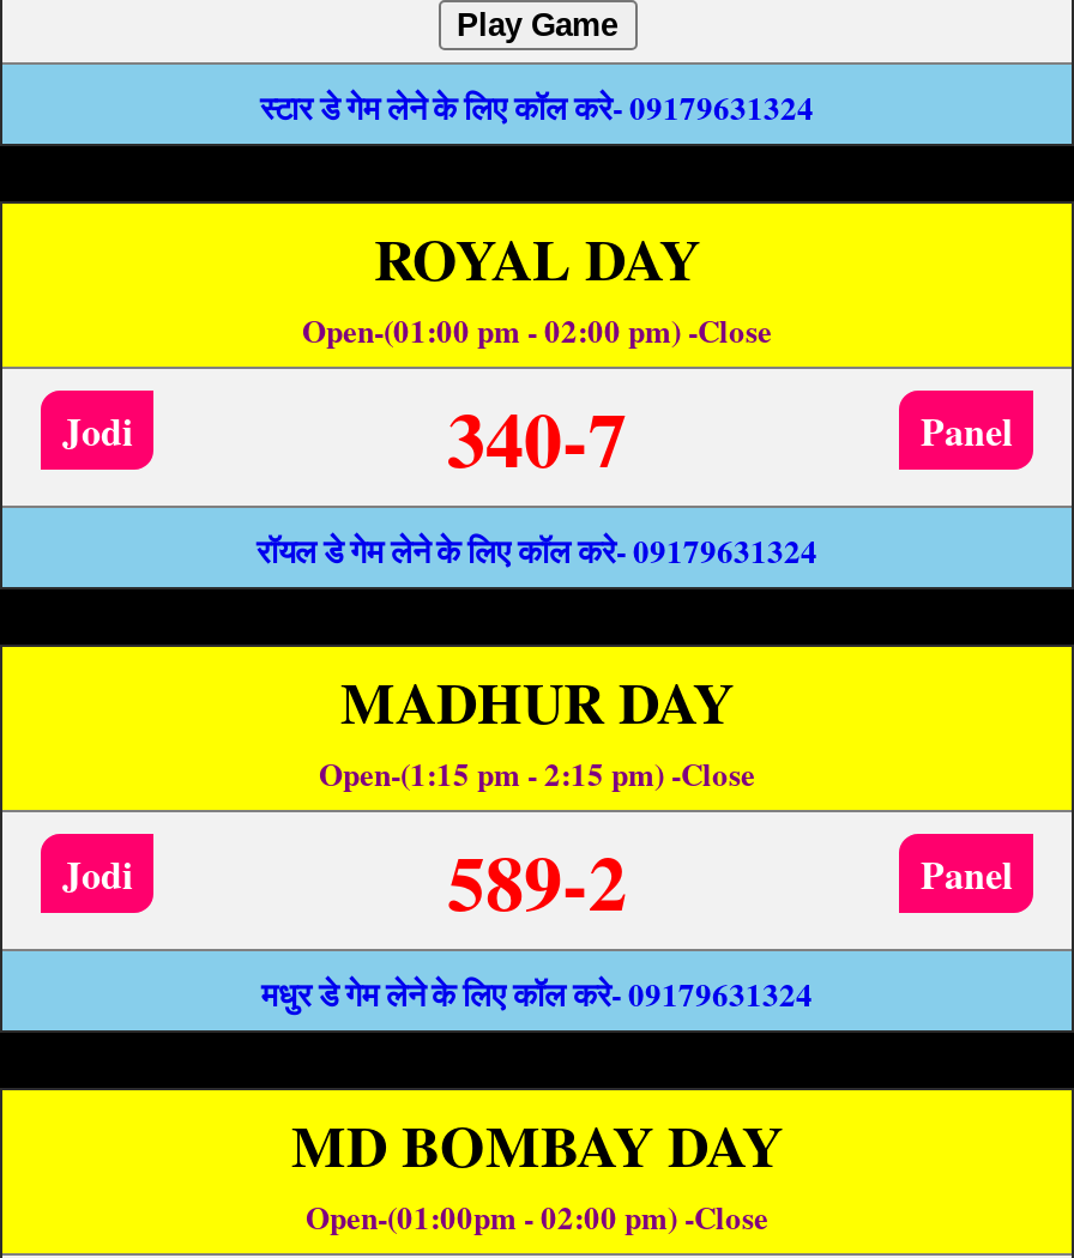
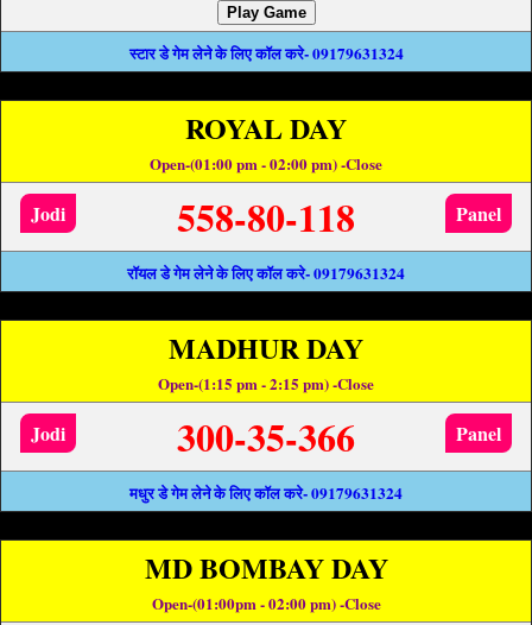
- 340-7
+ 558-80-118

- 589-2
+ 300-35-366
